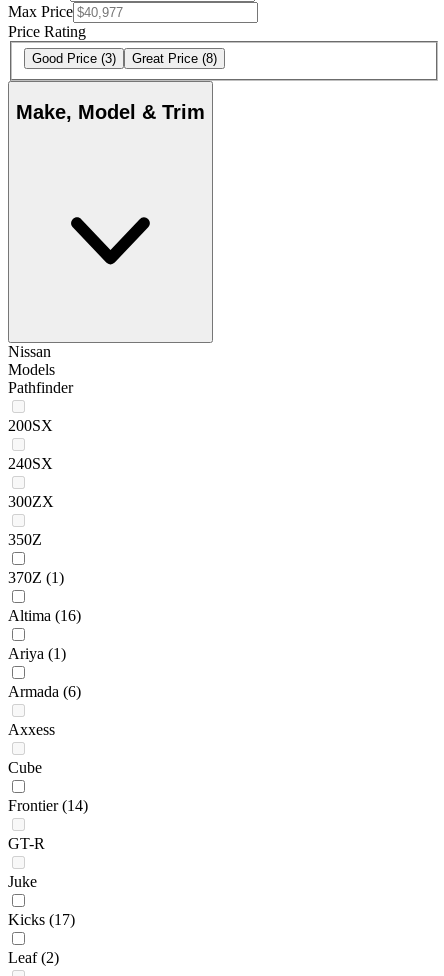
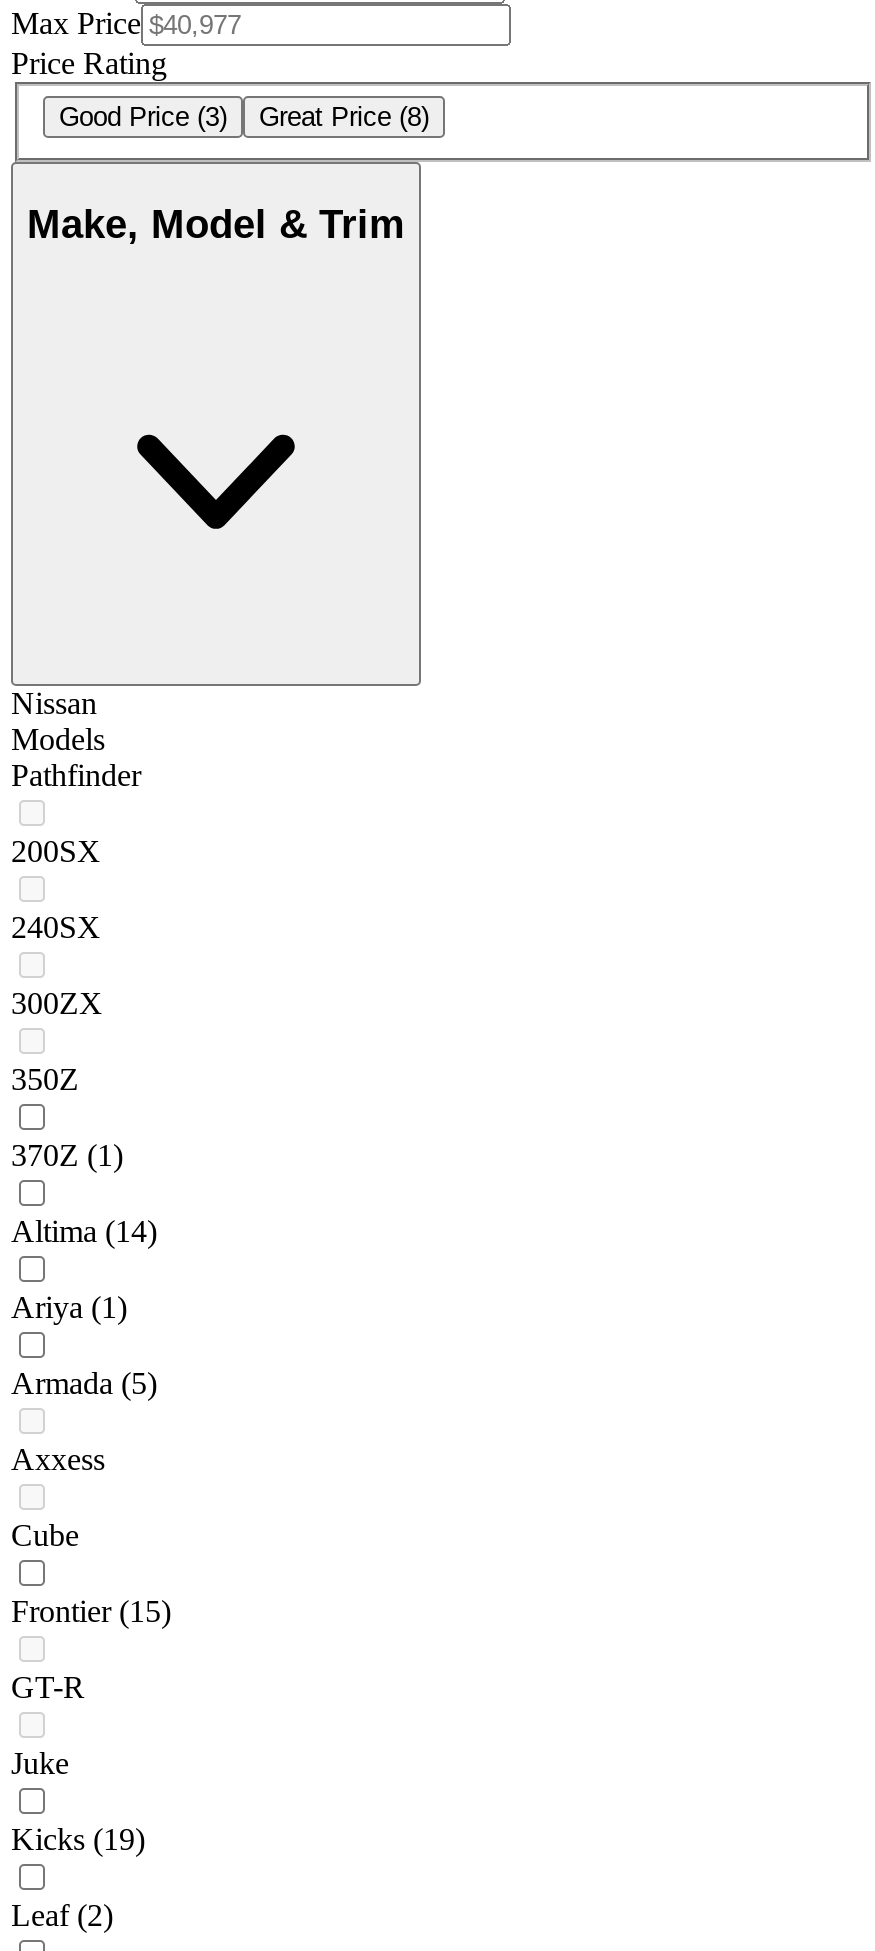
- Altima (16)
+ Altima (14)

- Armada (6)
+ Armada (5)

- Frontier (14)
+ Frontier (15)

- Kicks (17)
+ Kicks (19)
